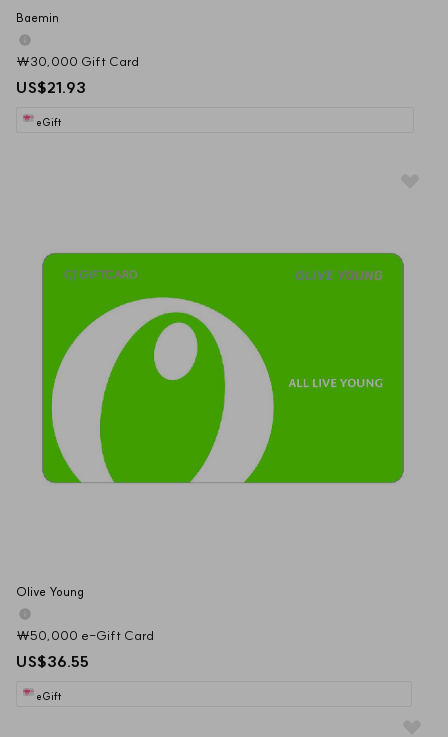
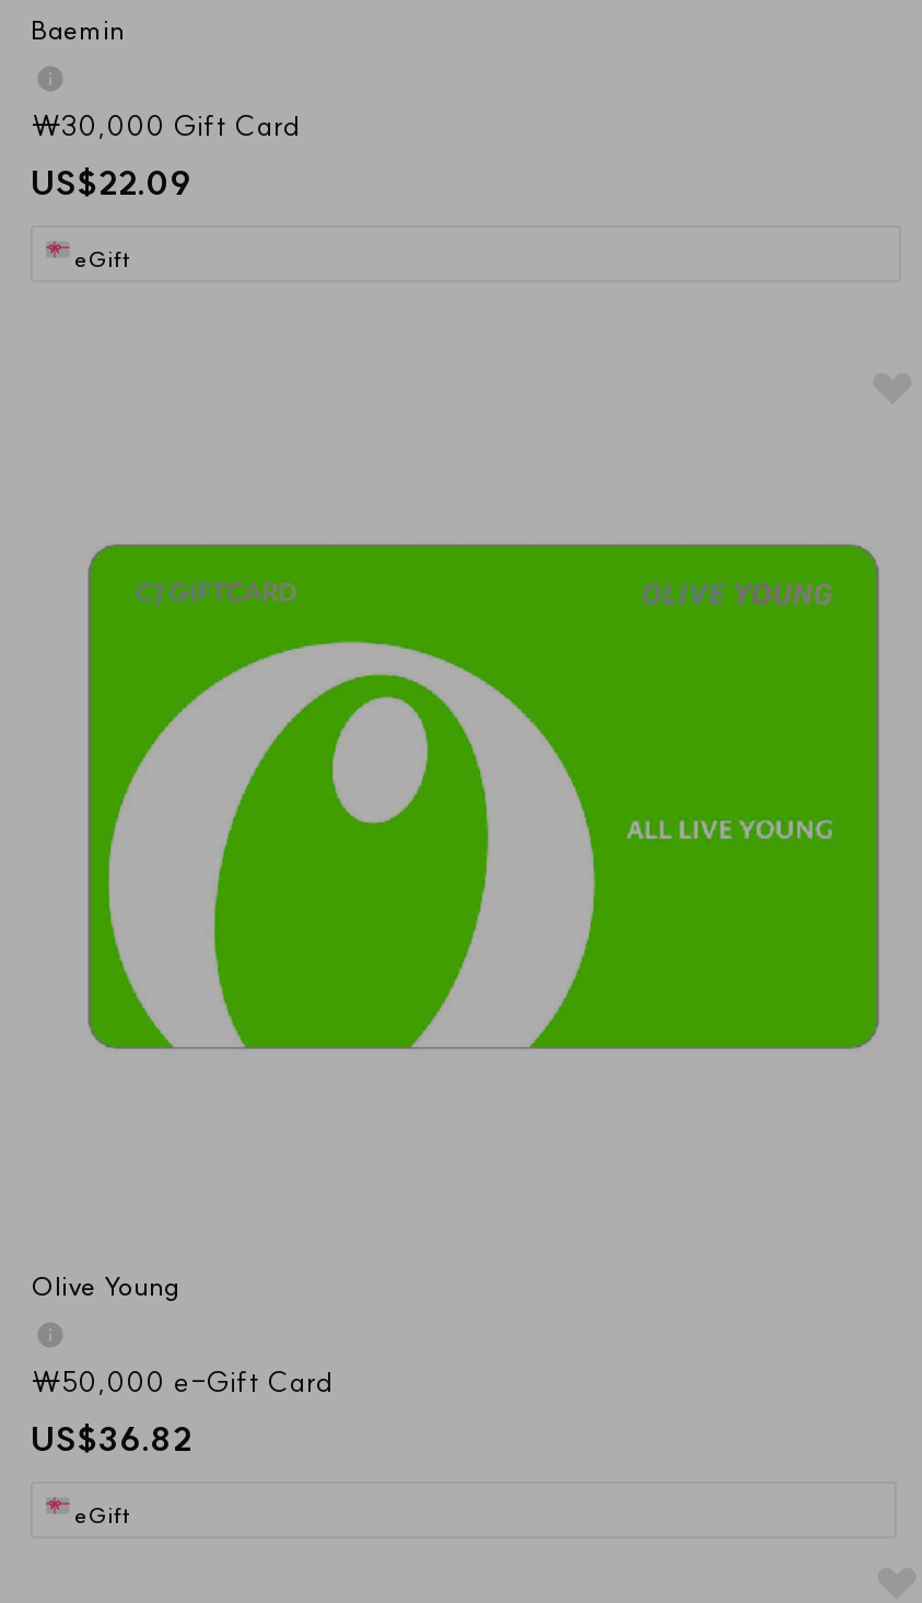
- US$21.93
+ US$22.09

- US$36.55
+ US$36.82
